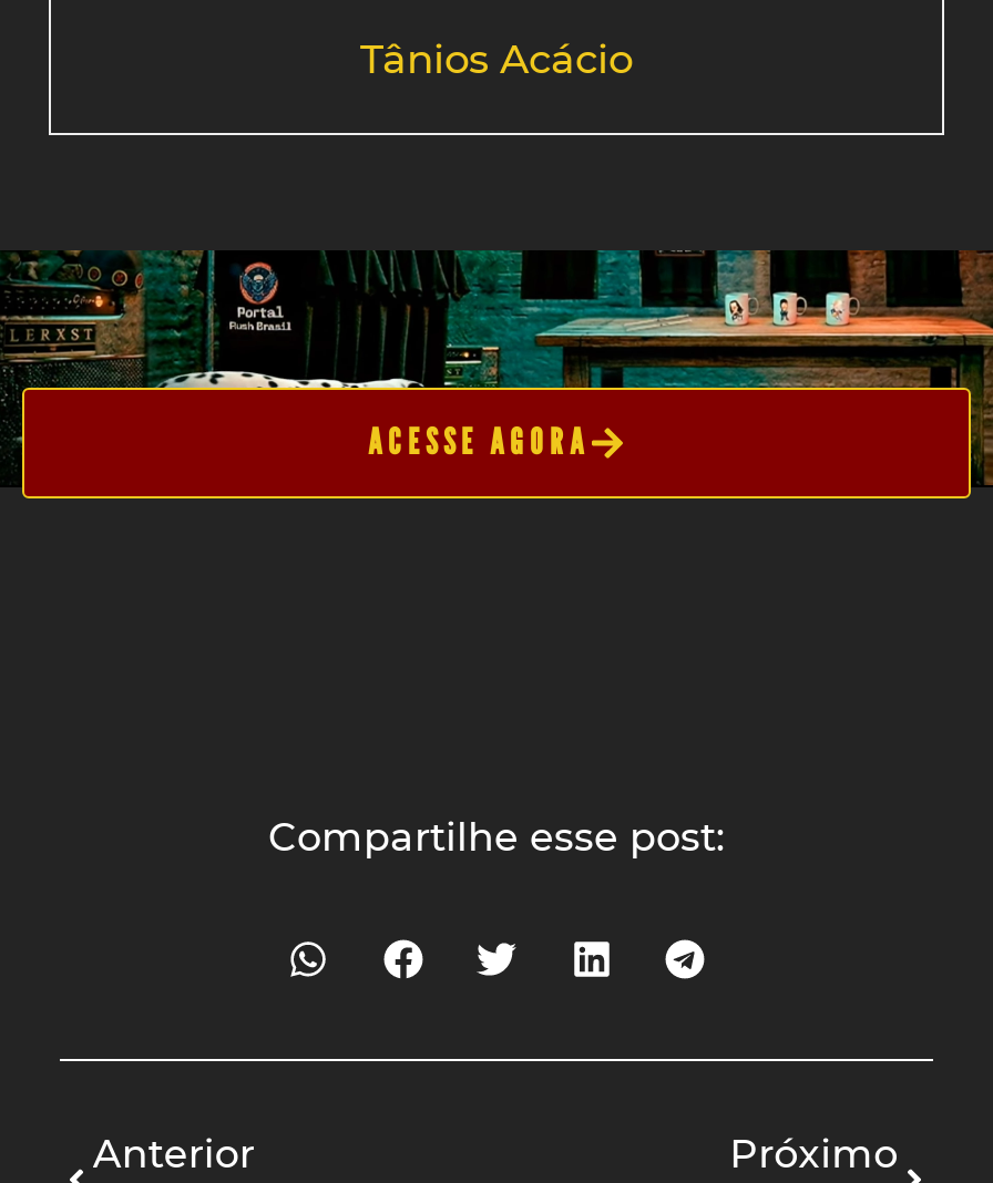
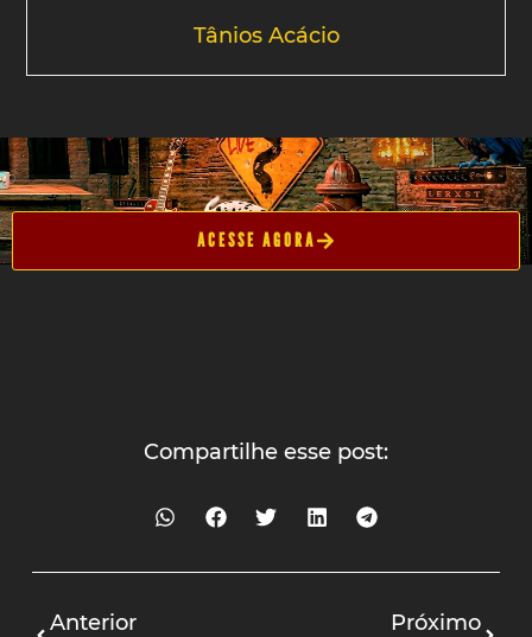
- [image]
+ [image]
